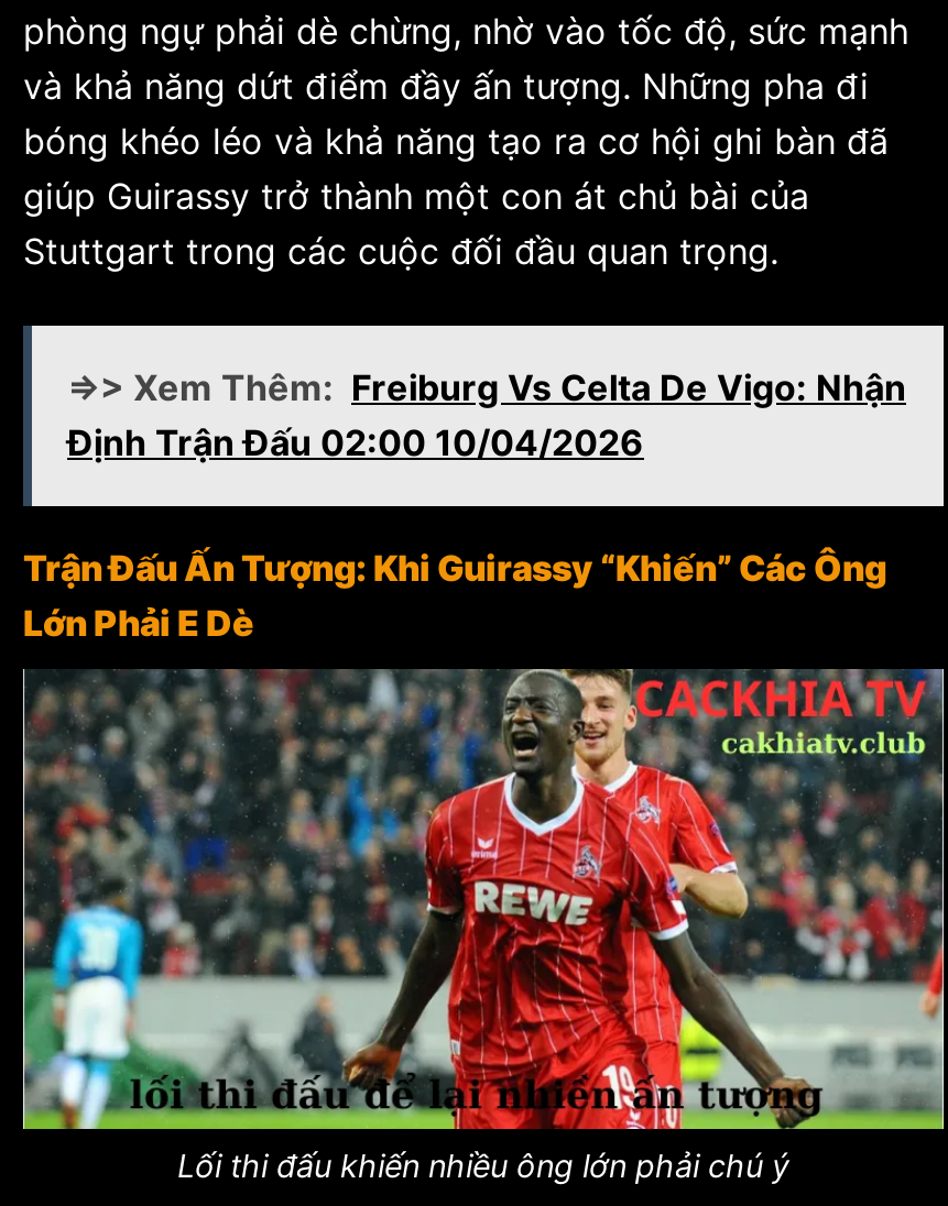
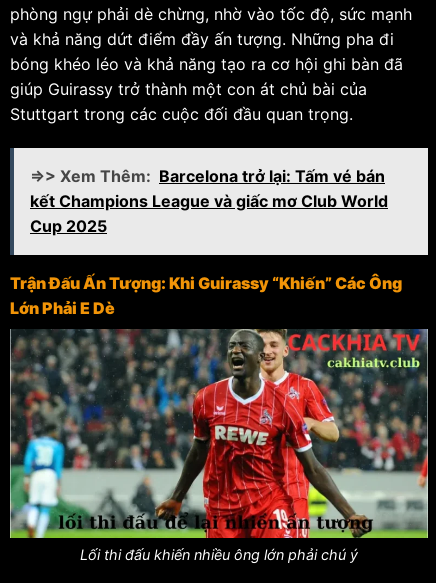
- =>> Xem Thêm: Freiburg Vs Celta De Vigo: Nhận
- Định Trận Đấu 02:00 10/04/2026
+ =>> Xem Thêm: Barcelona trở lại: Tấm vé bán
+ kết Champions League và giấc mơ Club World
+ Cup 2025
